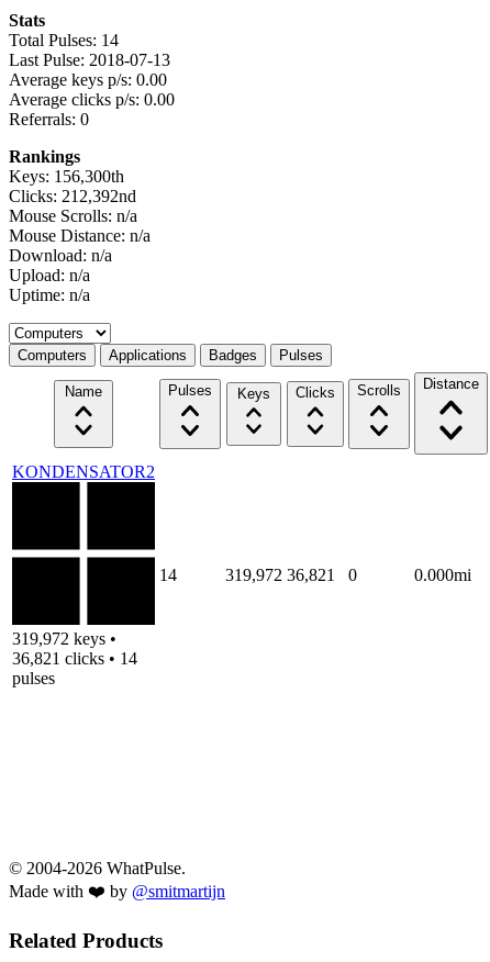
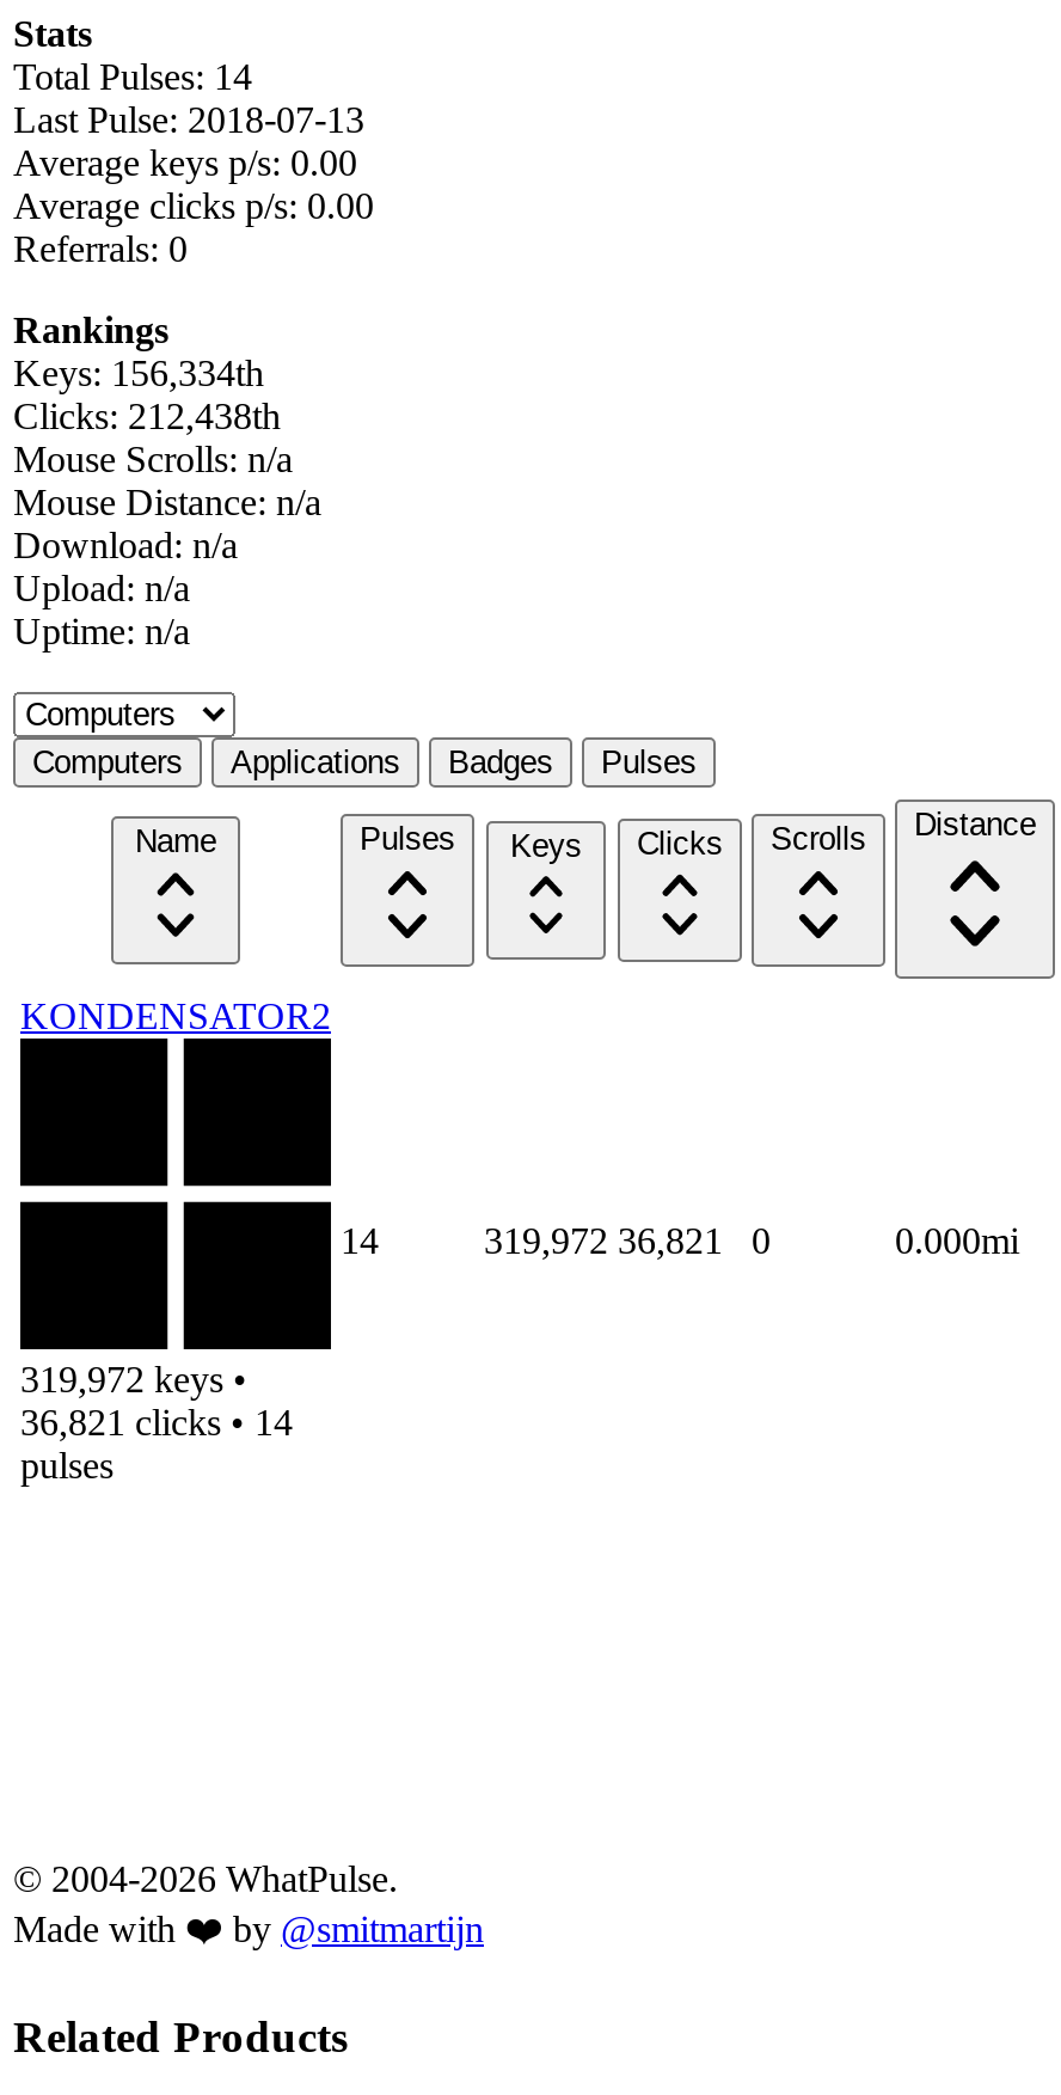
- Keys: 156,300th
+ Keys: 156,334th

- Clicks: 212,392nd
+ Clicks: 212,438th
